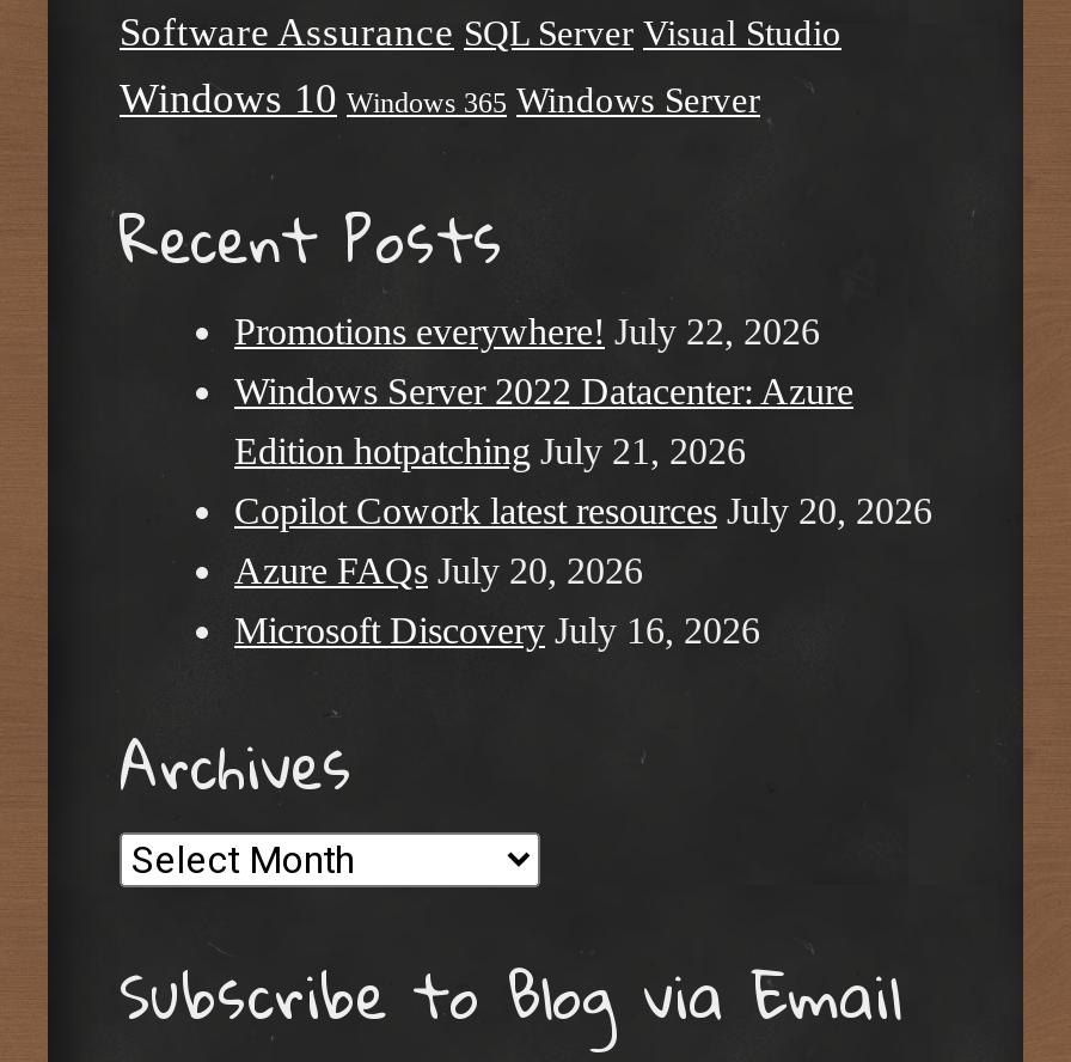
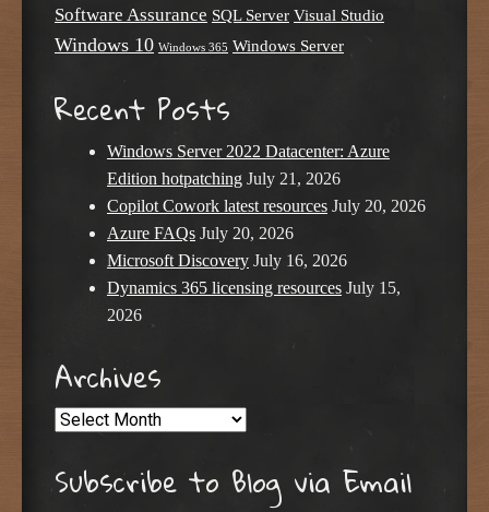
- Promotions everywhere! July 22, 2026

moved up: Windows Server 2022 Datacenter: Azure | Edition hotpatching July 21, 2026 | Copilot Cowork latest resources July 20, 2026 | Azure FAQs July 20, 2026 | Microsoft Discovery July 16, 2026

+ Dynamics 365 licensing resources July 15,
+ 2026
